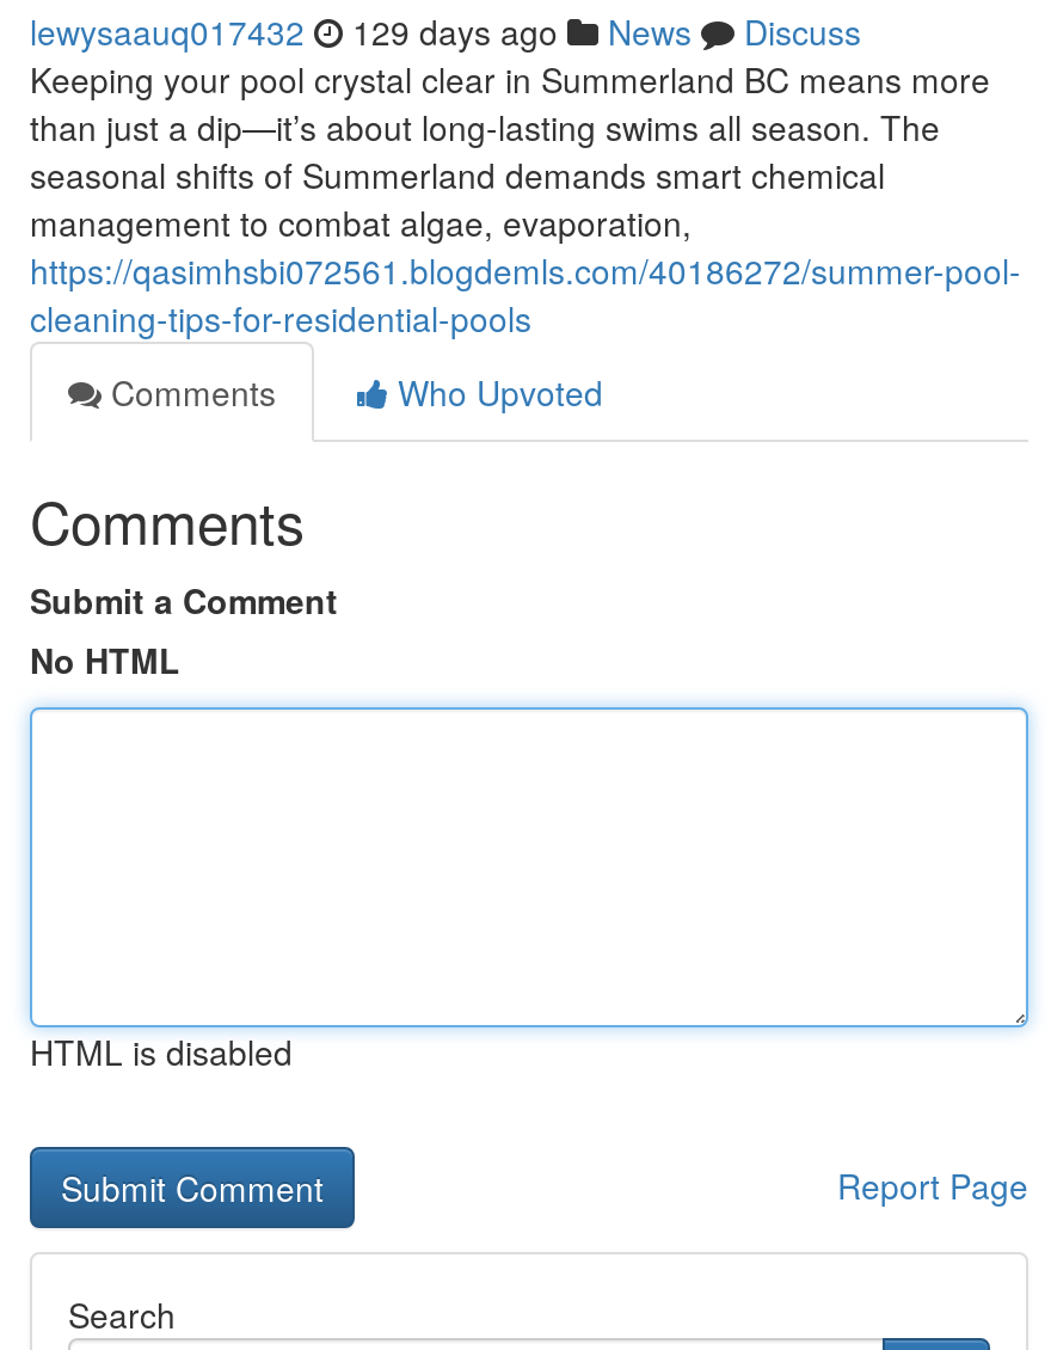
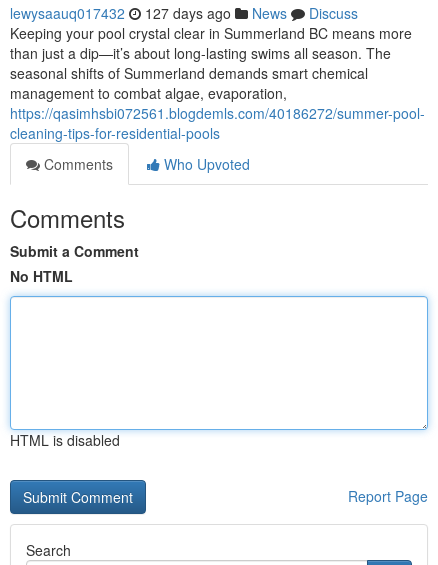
- lewysaauq017432 129 days ago News Discuss
+ lewysaauq017432 127 days ago News Discuss
